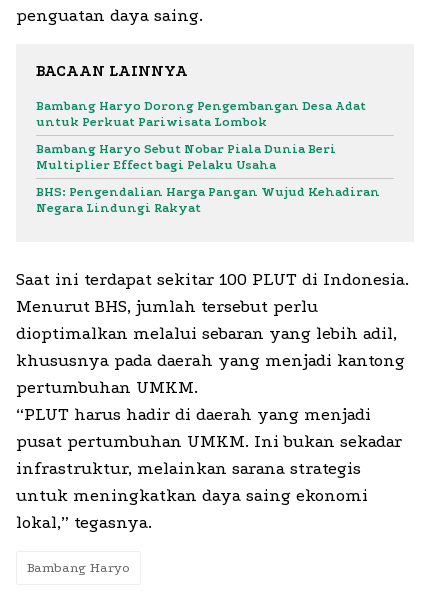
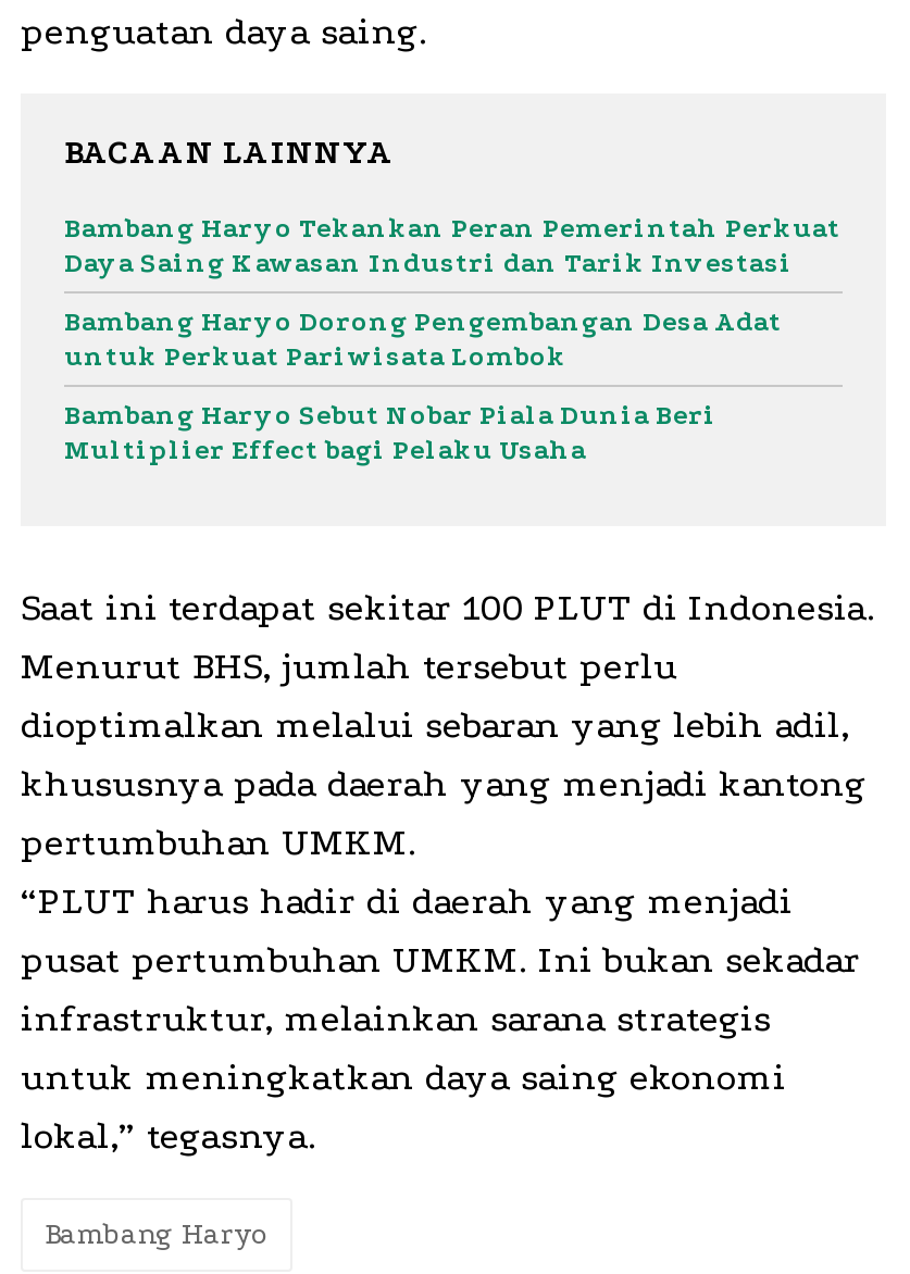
+ Bambang Haryo Tekankan Peran Pemerintah Perkuat
+ Daya Saing Kawasan Industri dan Tarik Investasi

moved down: Bambang Haryo Dorong Pengembangan Desa Adat | untuk Perkuat Pariwisata Lombok | Bambang Haryo Sebut Nobar Piala Dunia Beri | Multiplier Effect bagi Pelaku Usaha

- BHS: Pengendalian Harga Pangan Wujud Kehadiran
- Negara Lindungi Rakyat
